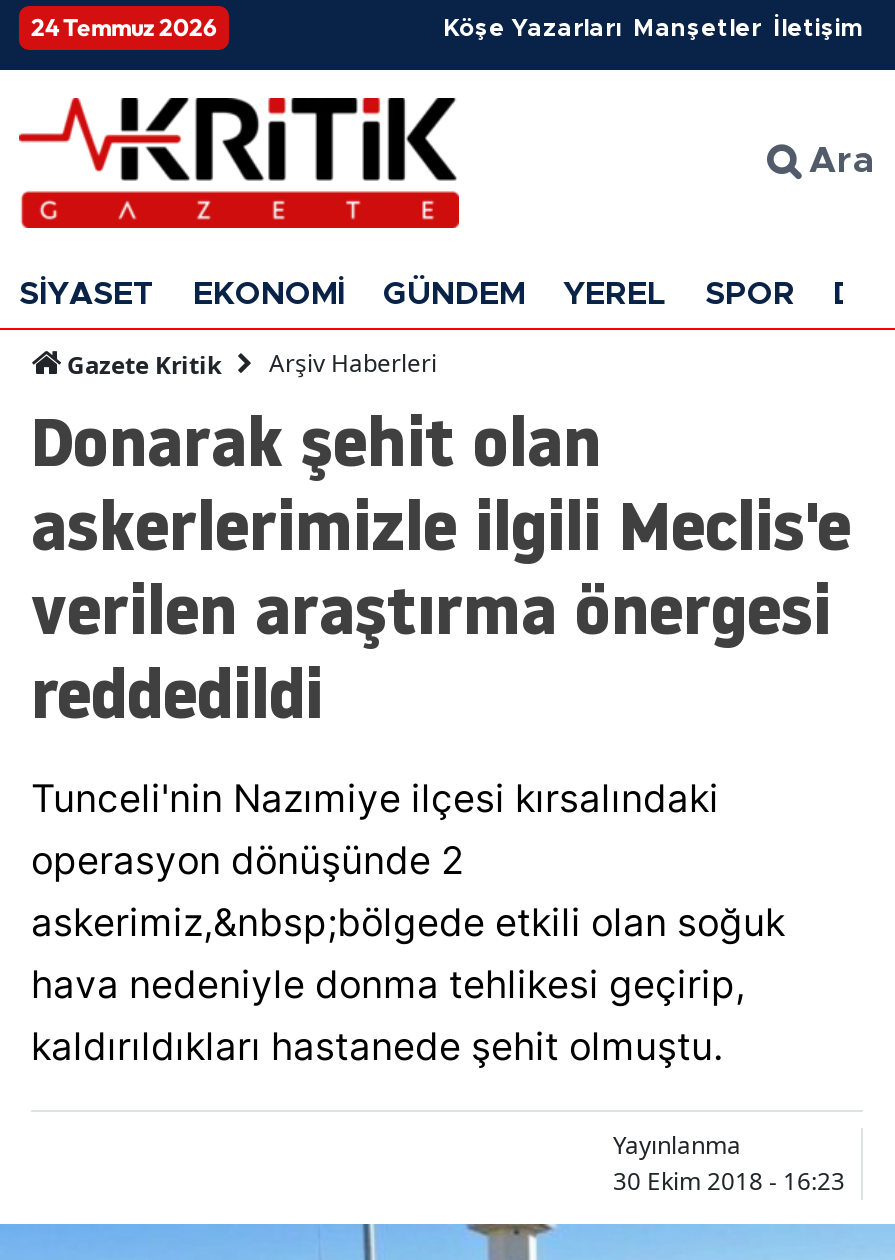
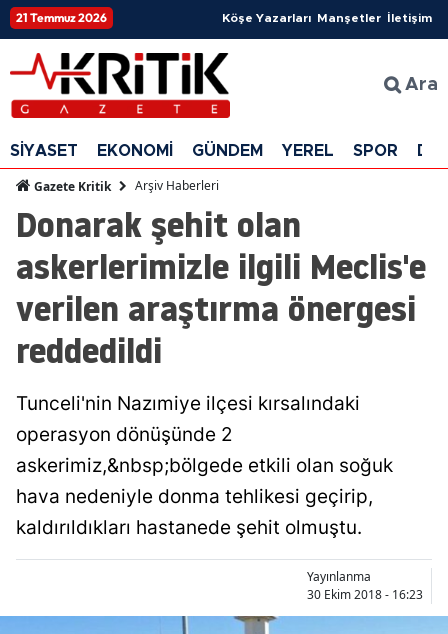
- 24 Temmuz 2026
+ 21 Temmuz 2026
